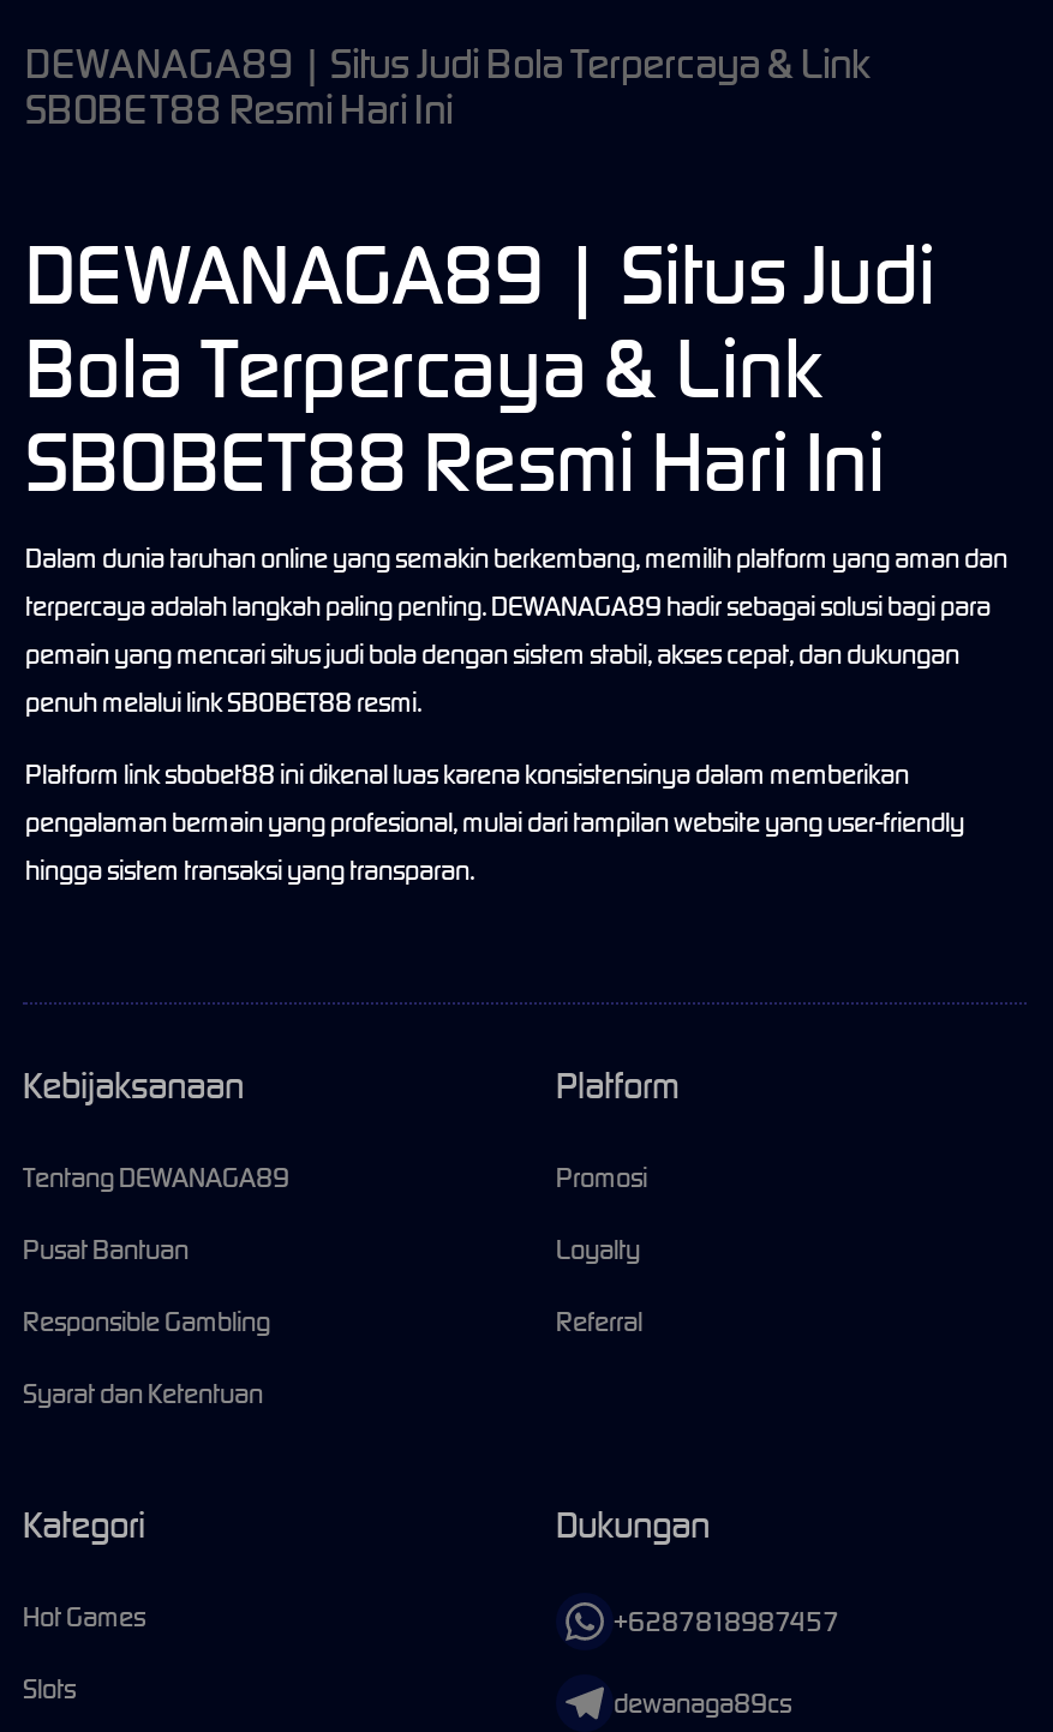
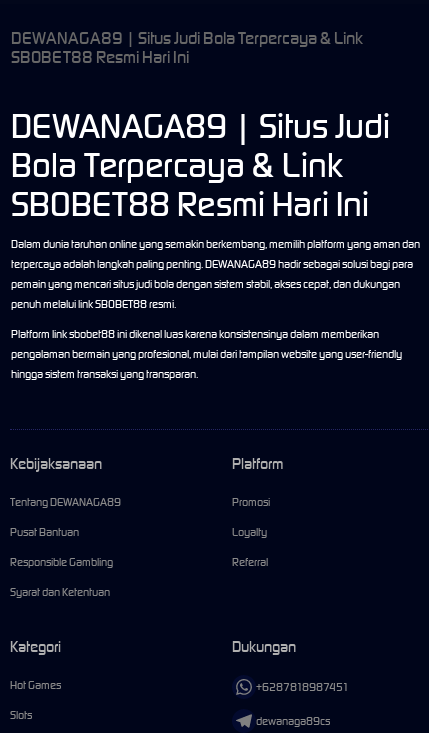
- +6287818987457
+ +6287818987451
